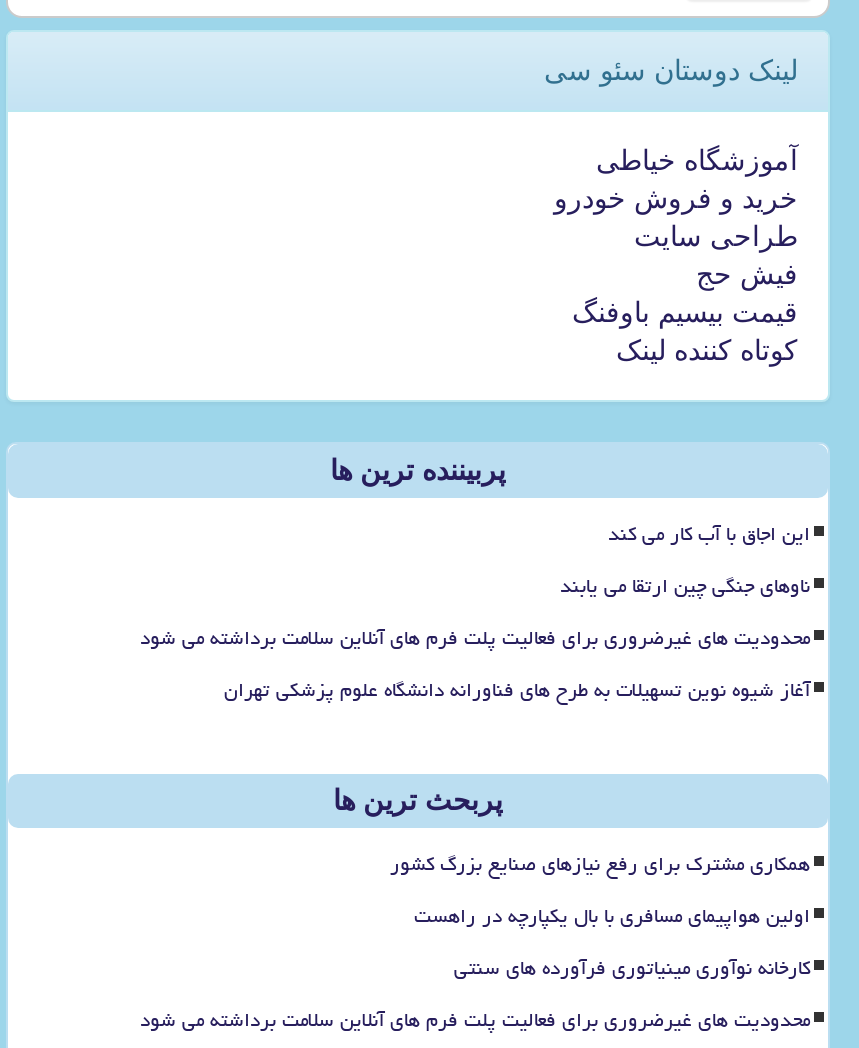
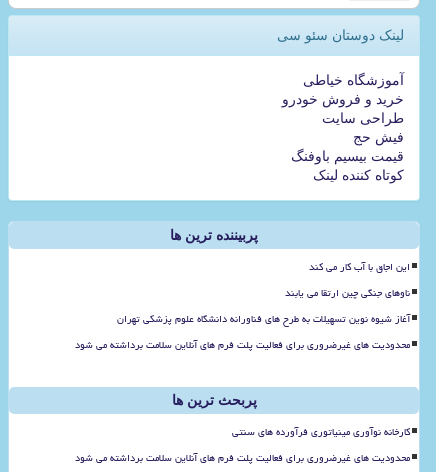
- محدودیت های غیرضروری برای فعالیت پلت فرم های آنلاین سلامت برداشته می شود

+ محدودیت های غیرضروری برای فعالیت پلت فرم های آنلاین سلامت برداشته می شود

- همکاری مشترک برای رفع نیازهای صنایع بزرگ کشور
- اولین هواپیمای مسافری با بال یکپارچه در راهست
